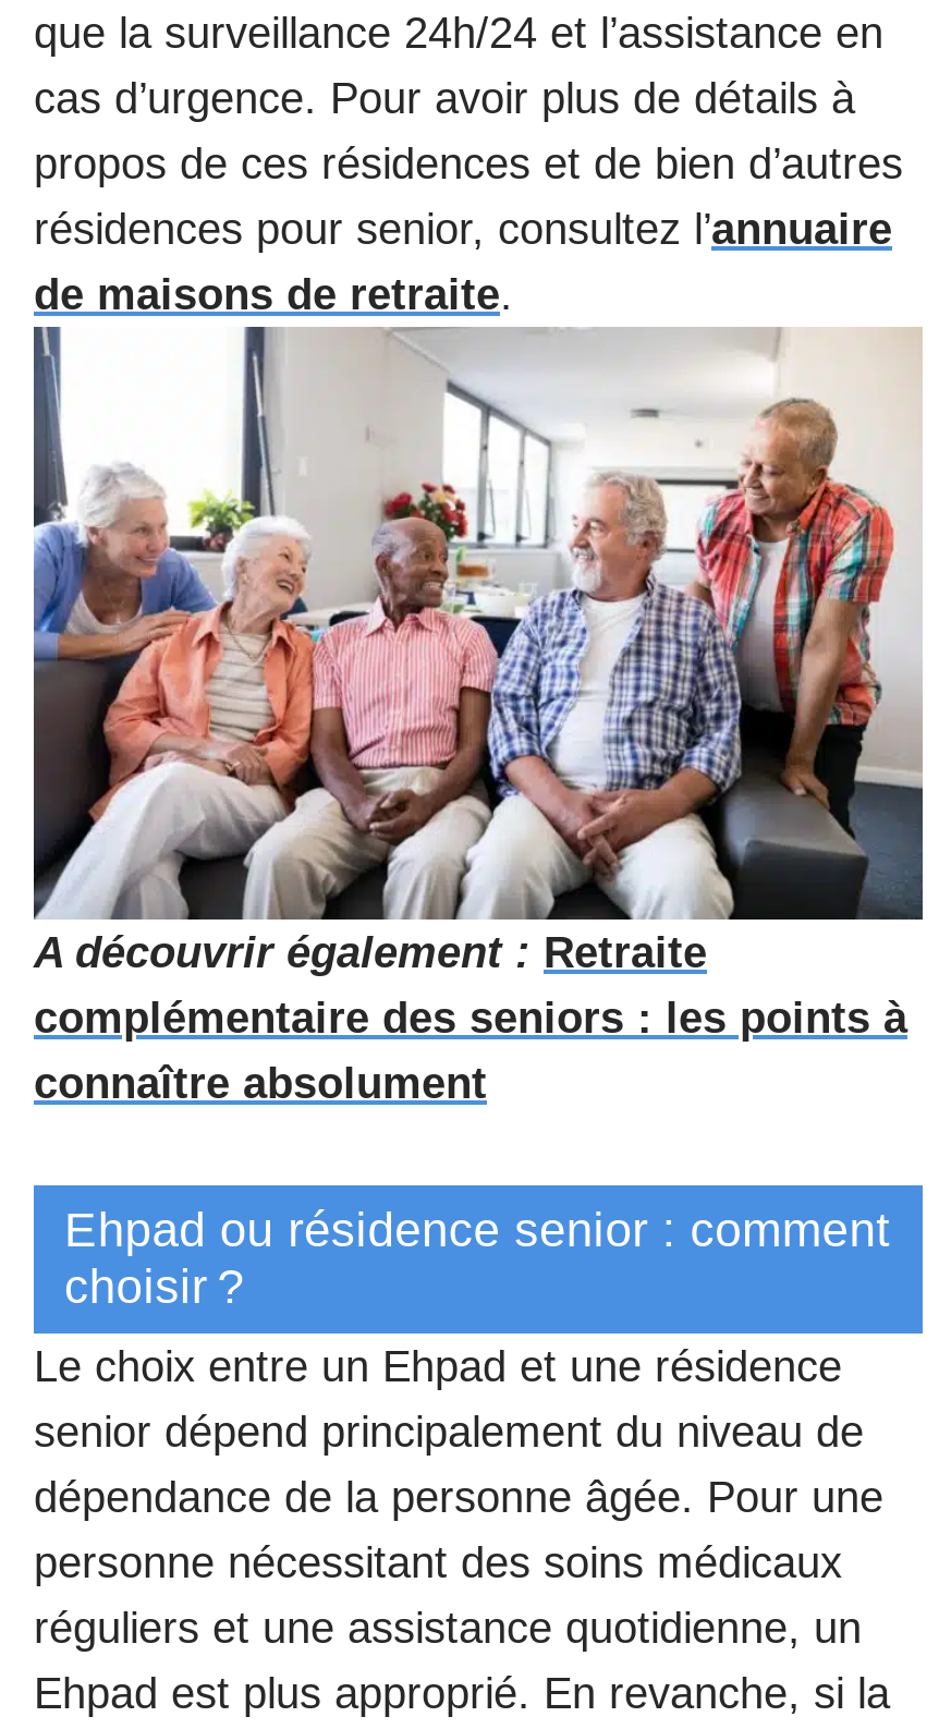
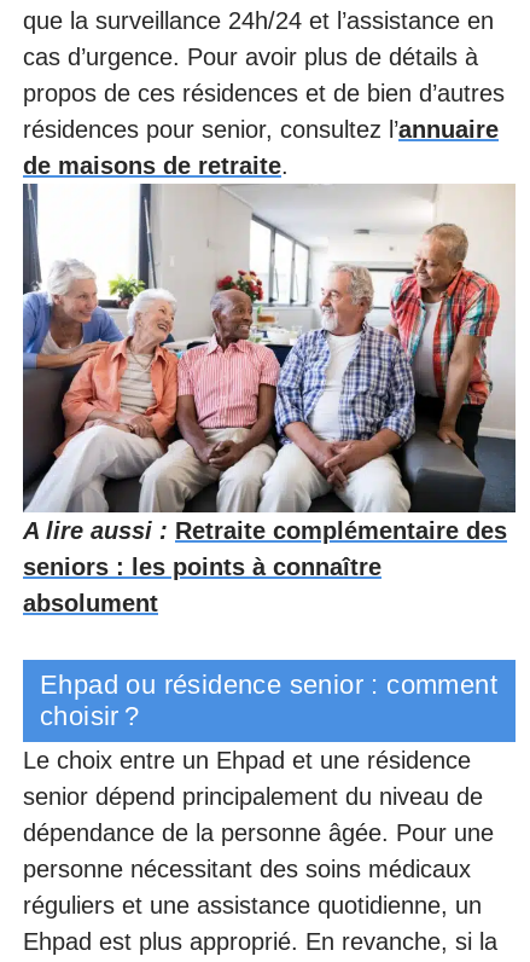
- A découvrir également : Retraite
- complémentaire des seniors : les points à
- connaître absolument
+ A lire aussi : Retraite complémentaire des
+ seniors : les points à connaître
+ absolument
